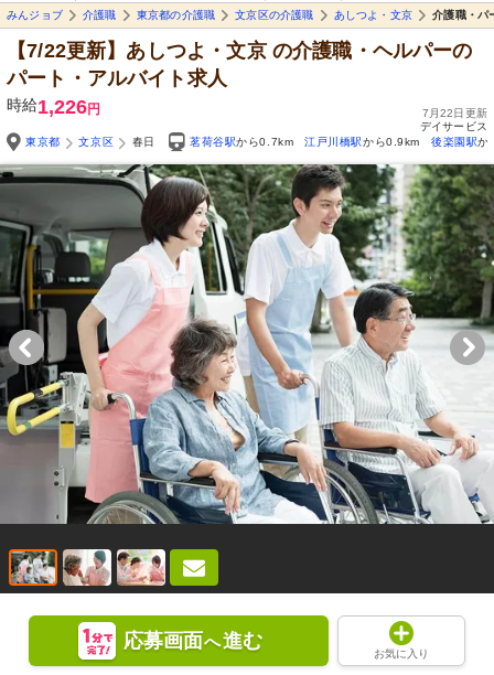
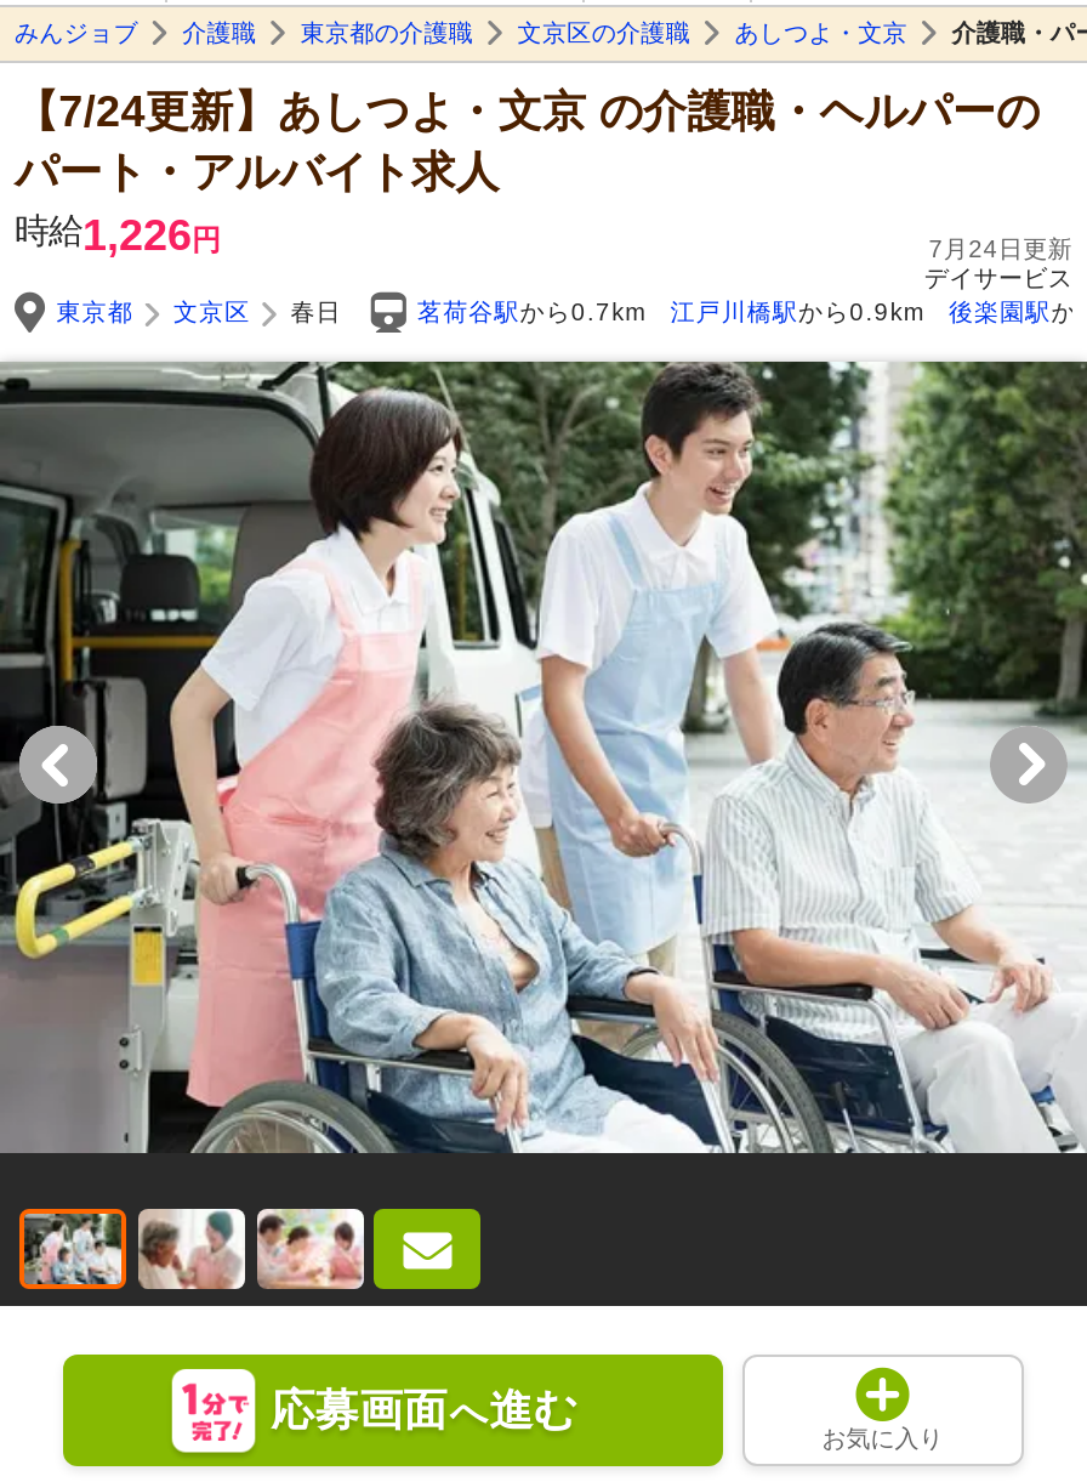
- 【7/22更新】あしつよ・文京の介護職・ヘルパーの
+ 【7/24更新】あしつよ・文京の介護職・ヘルパーの

- 7月22日更新
+ 7月24日更新
